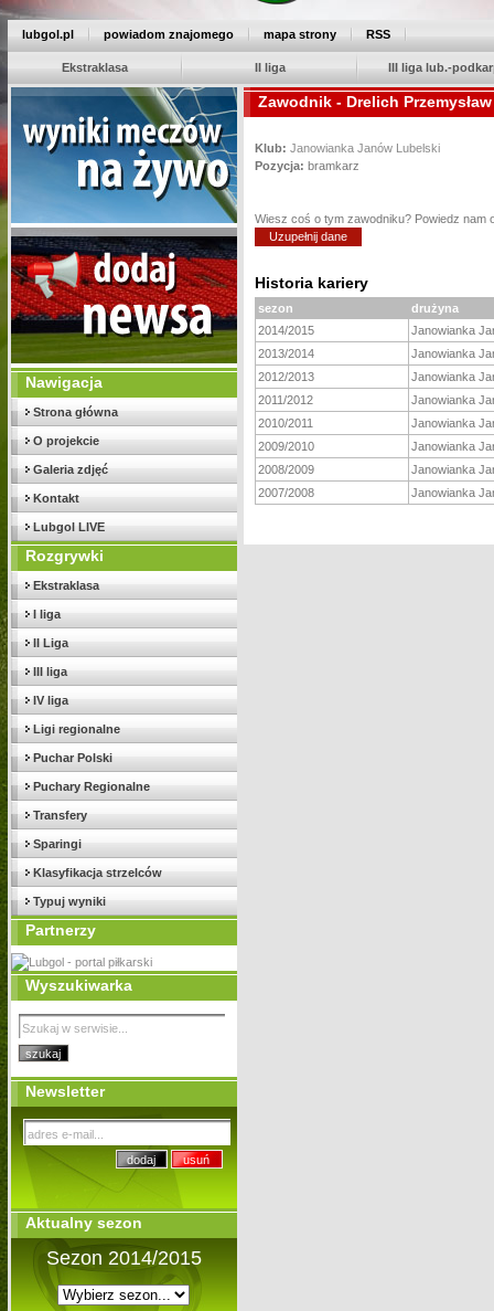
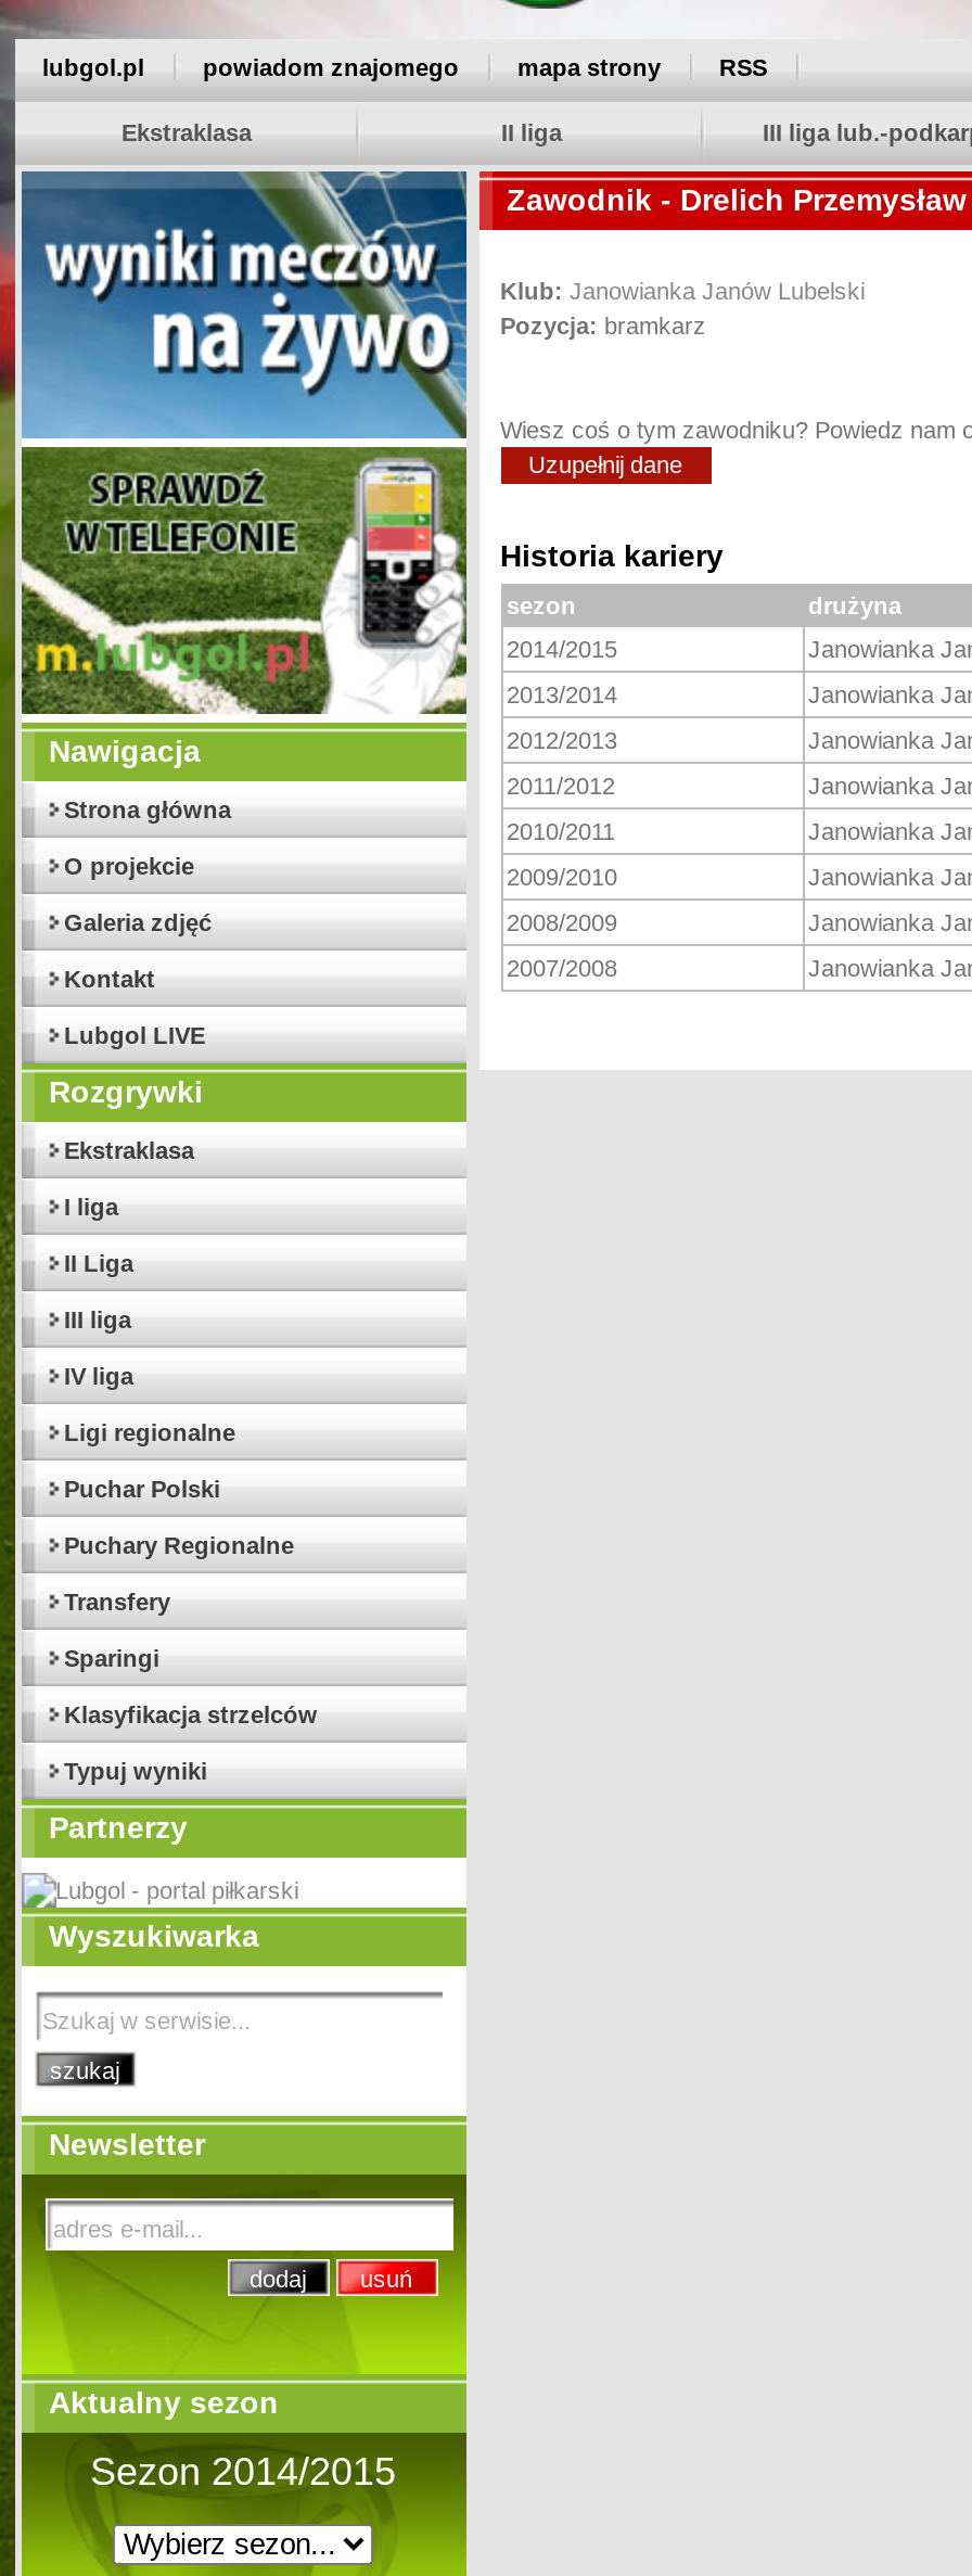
- [image]
+ [image]
